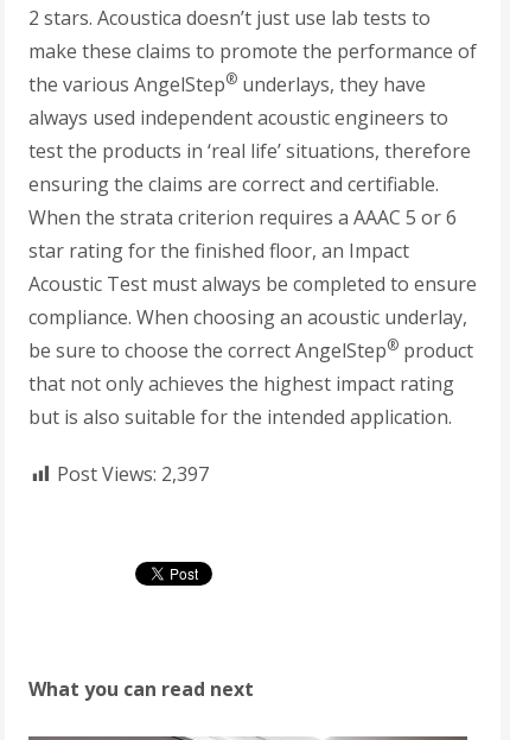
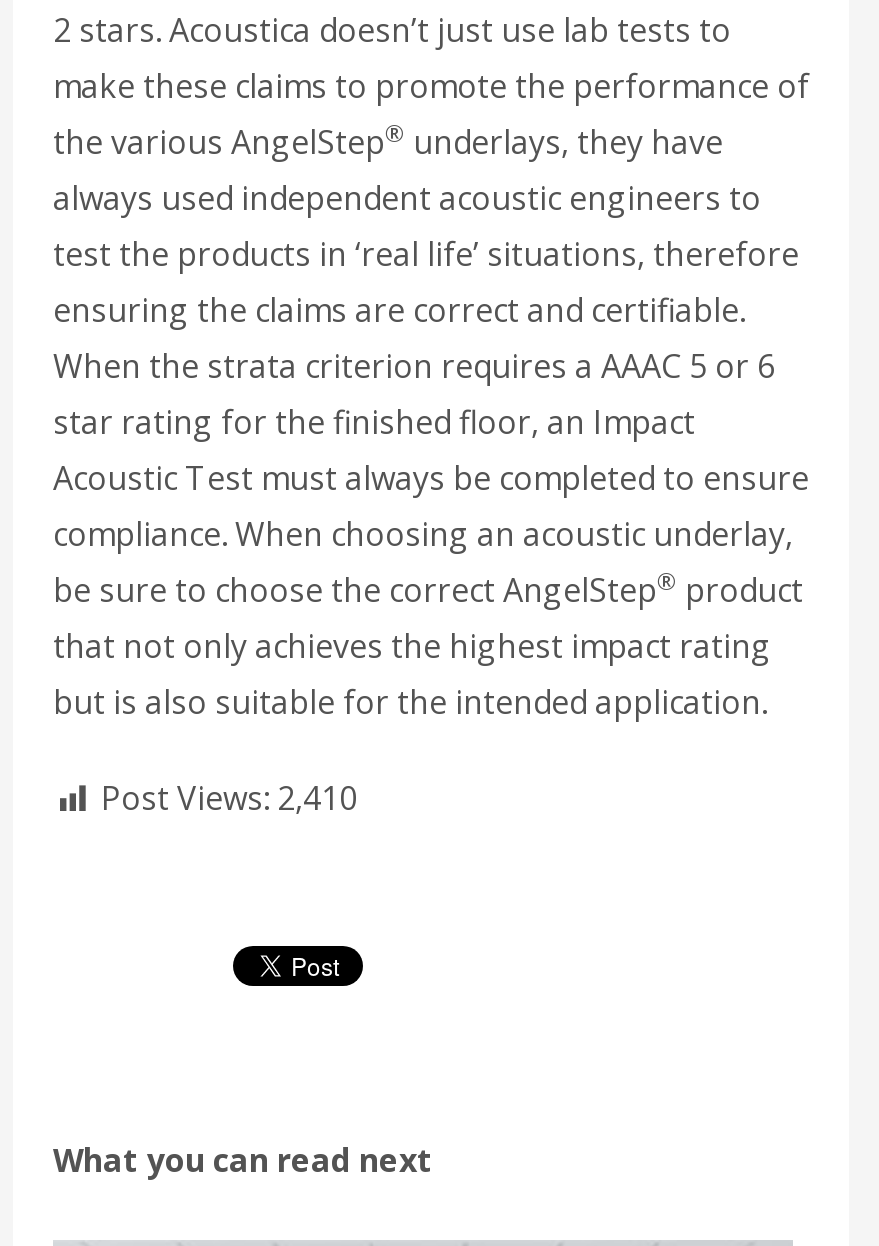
- Post Views: 2,397
+ Post Views: 2,410
